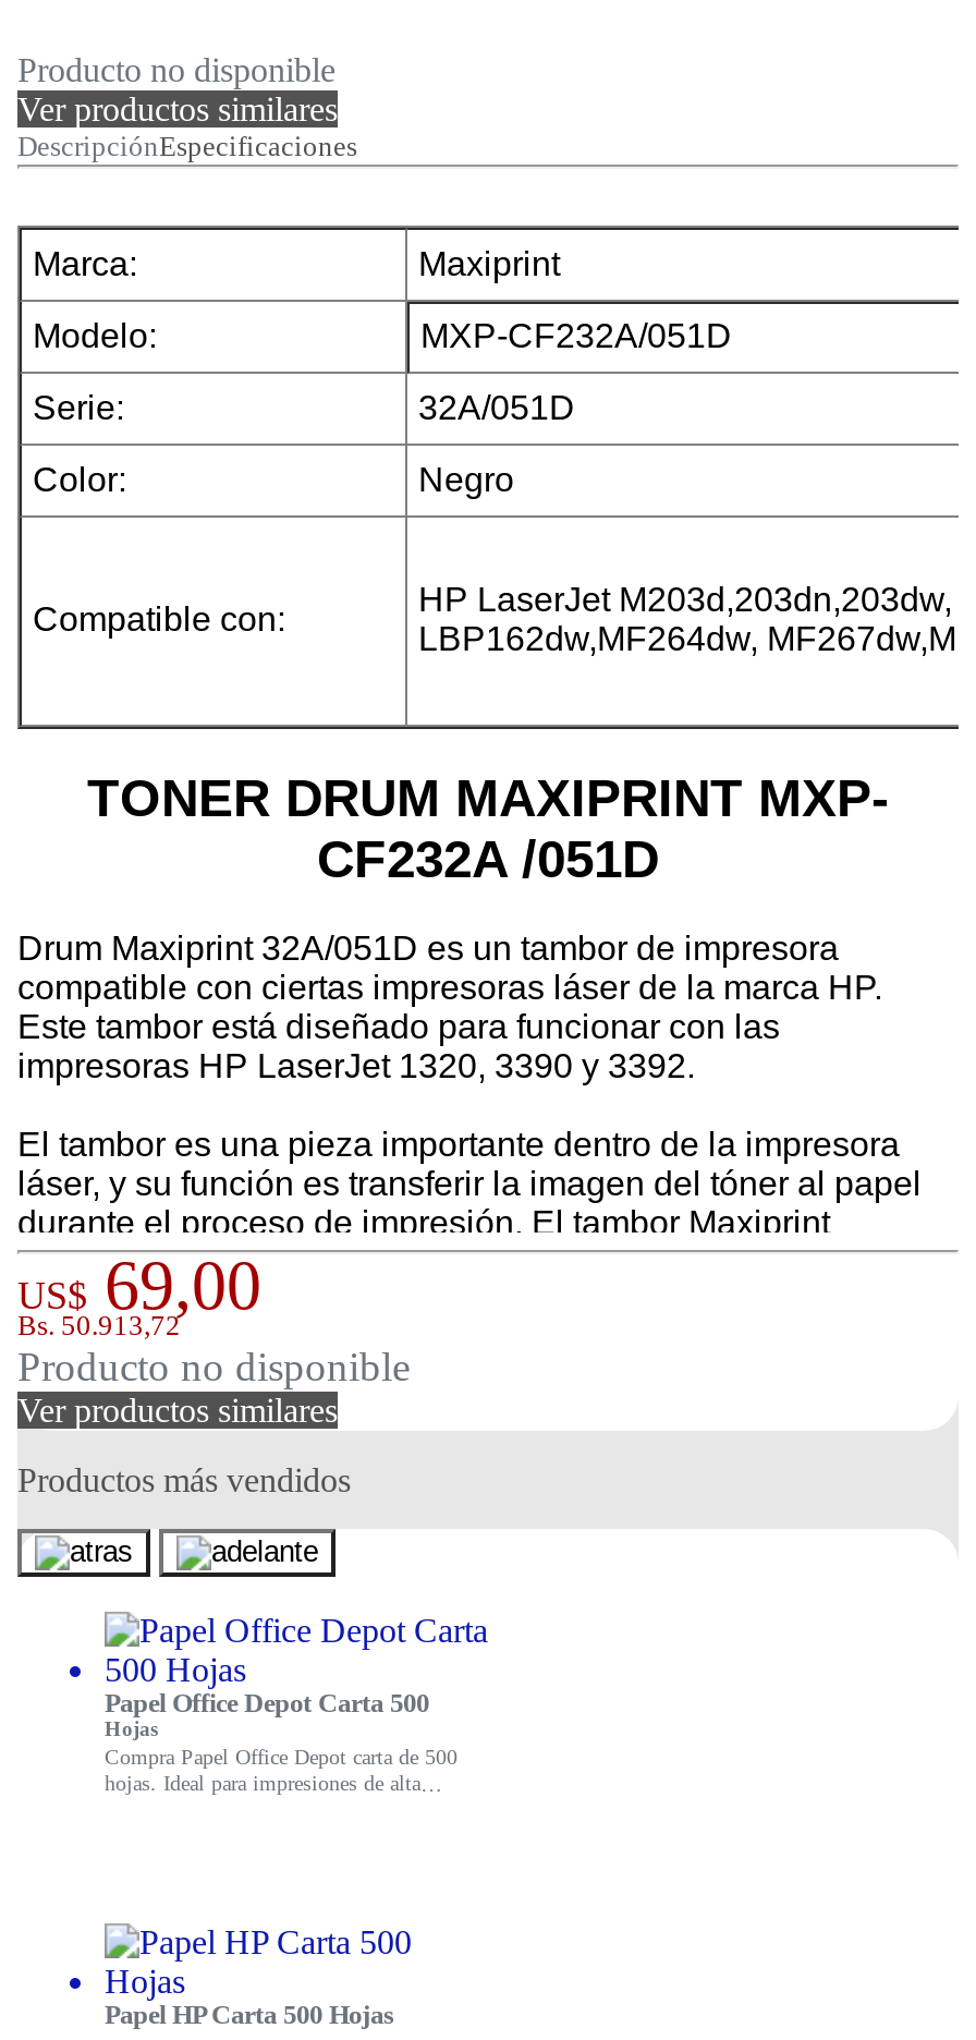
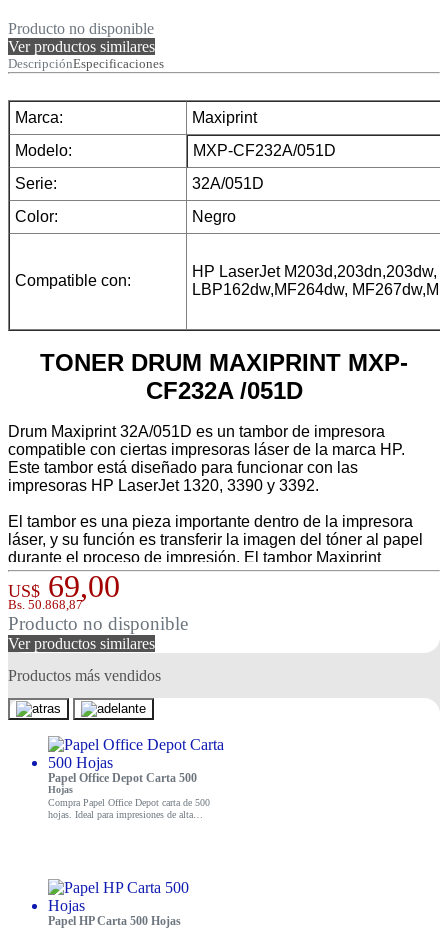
- Bs.50.913,72
+ Bs.50.868,87
